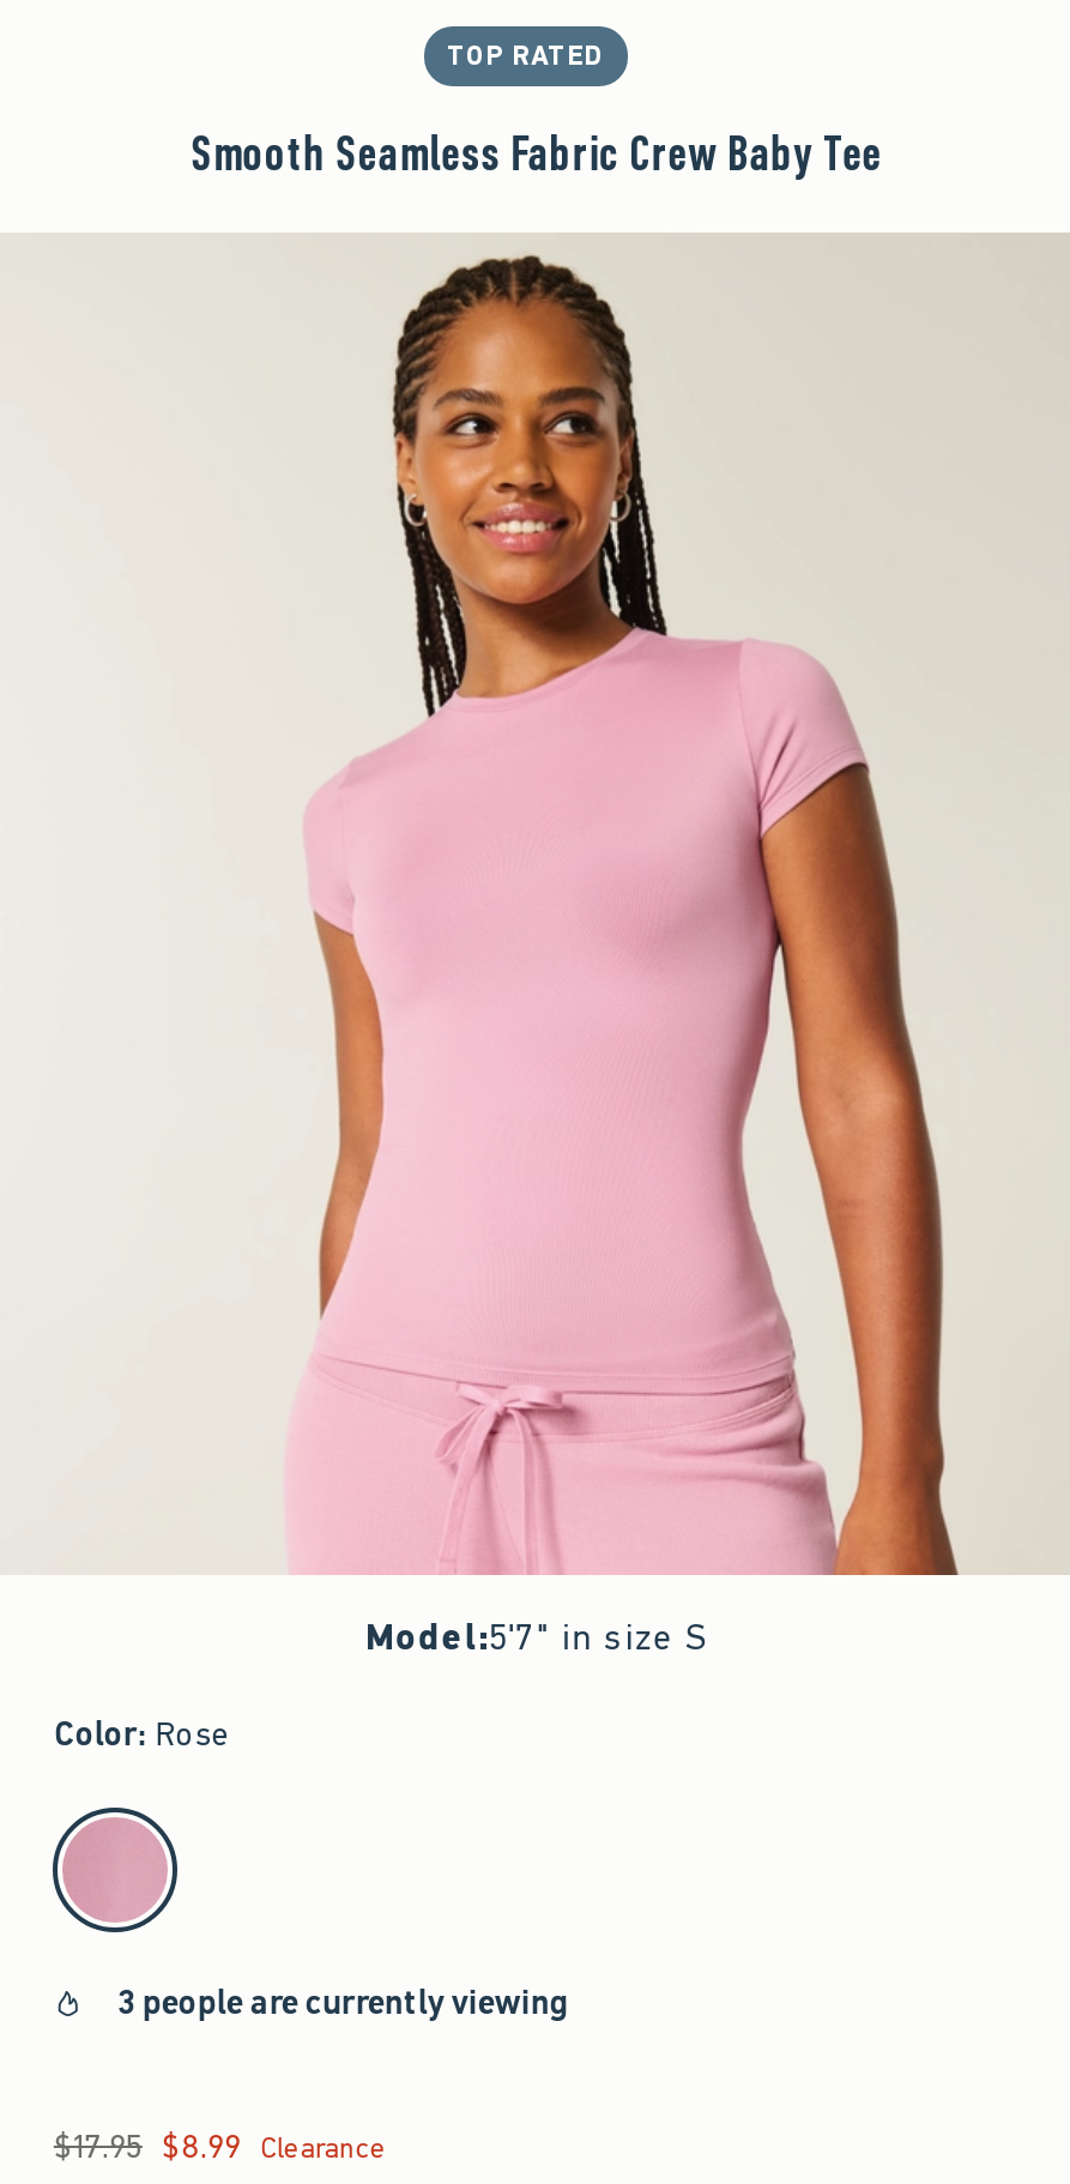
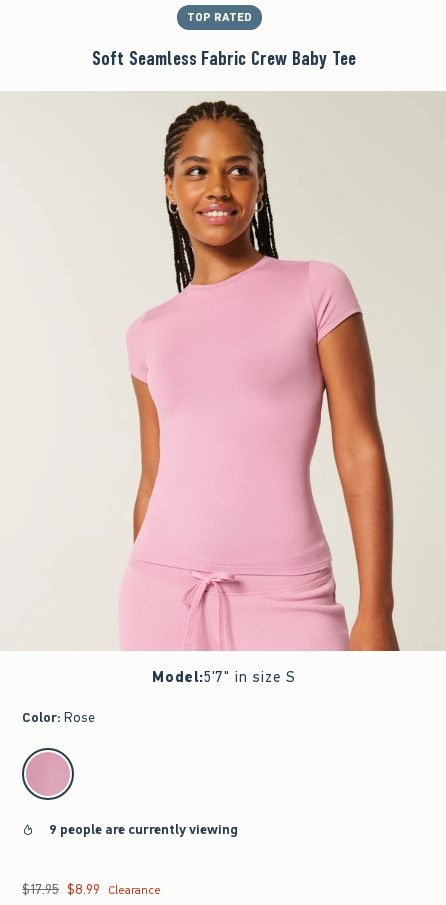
- Smooth Seamless Fabric Crew Baby Tee
+ Soft Seamless Fabric Crew Baby Tee

- 3 people are currently viewing
+ 9 people are currently viewing
